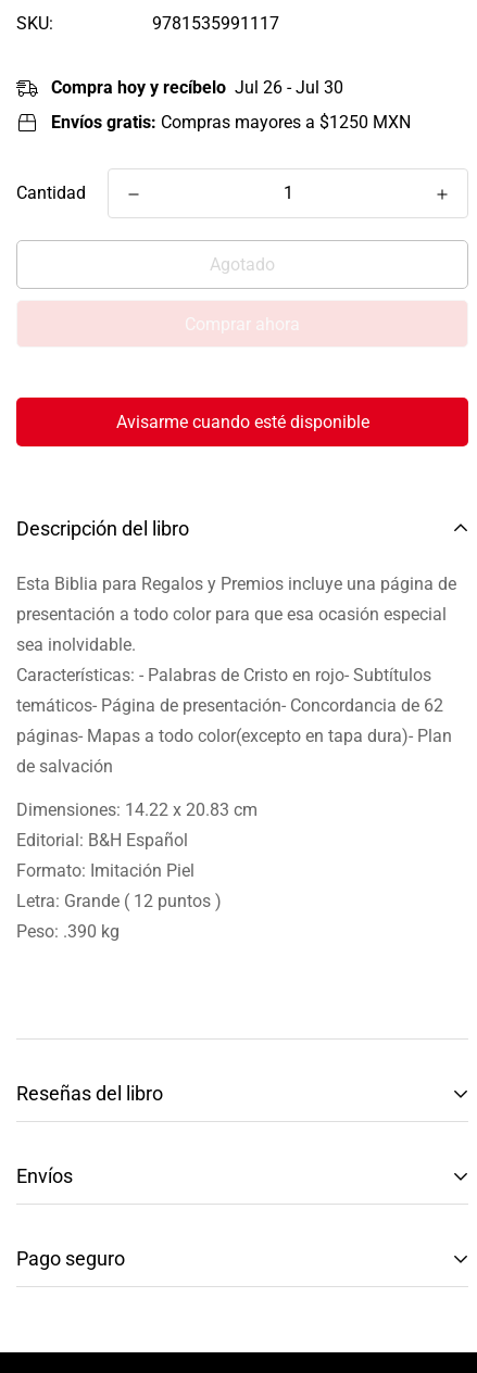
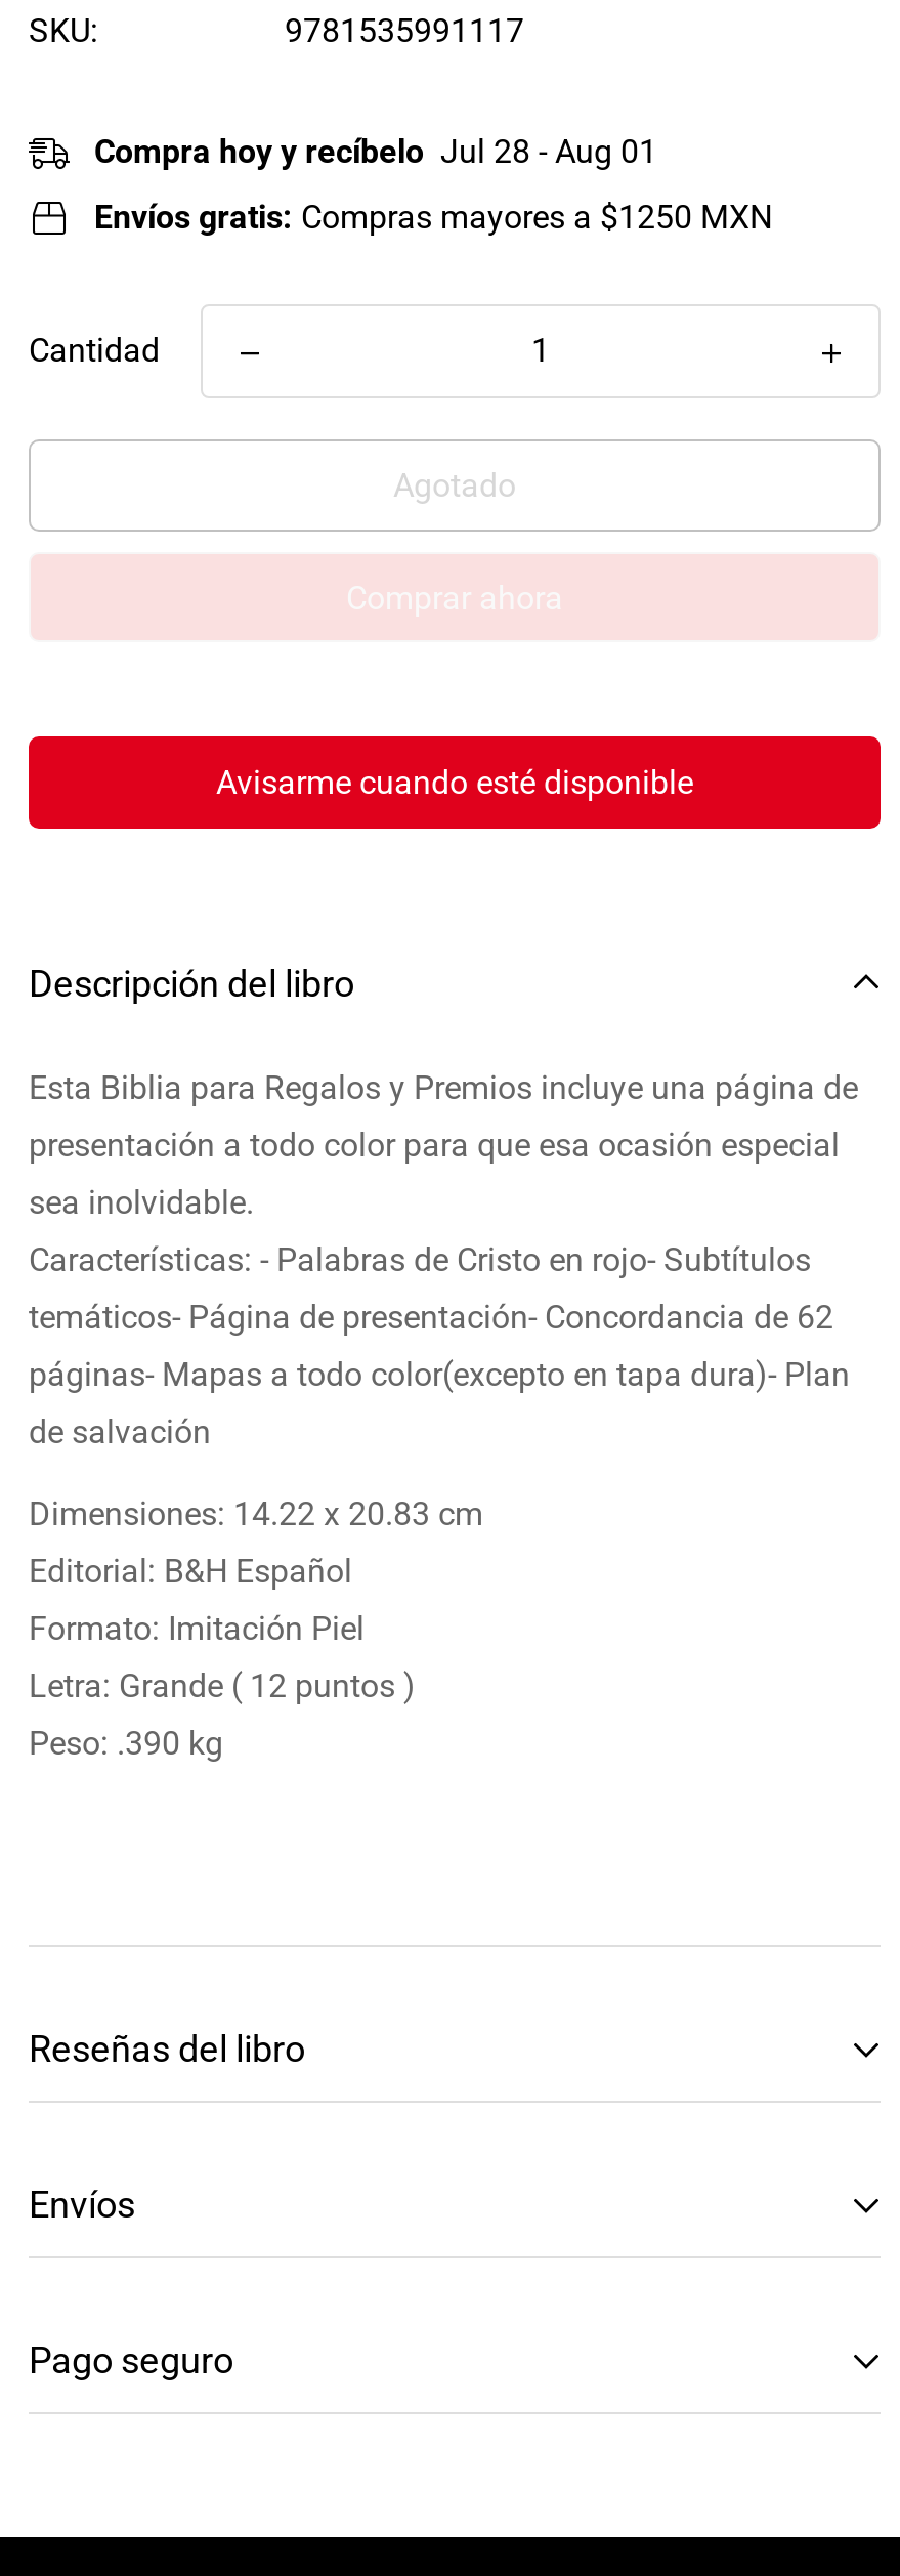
- Compra hoy y recíbelo Jul 26 - Jul 30
+ Compra hoy y recíbelo Jul 28 - Aug 01
